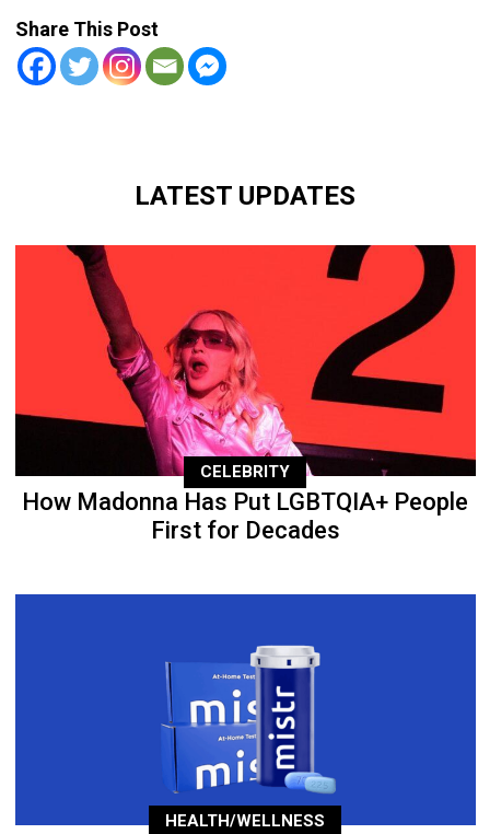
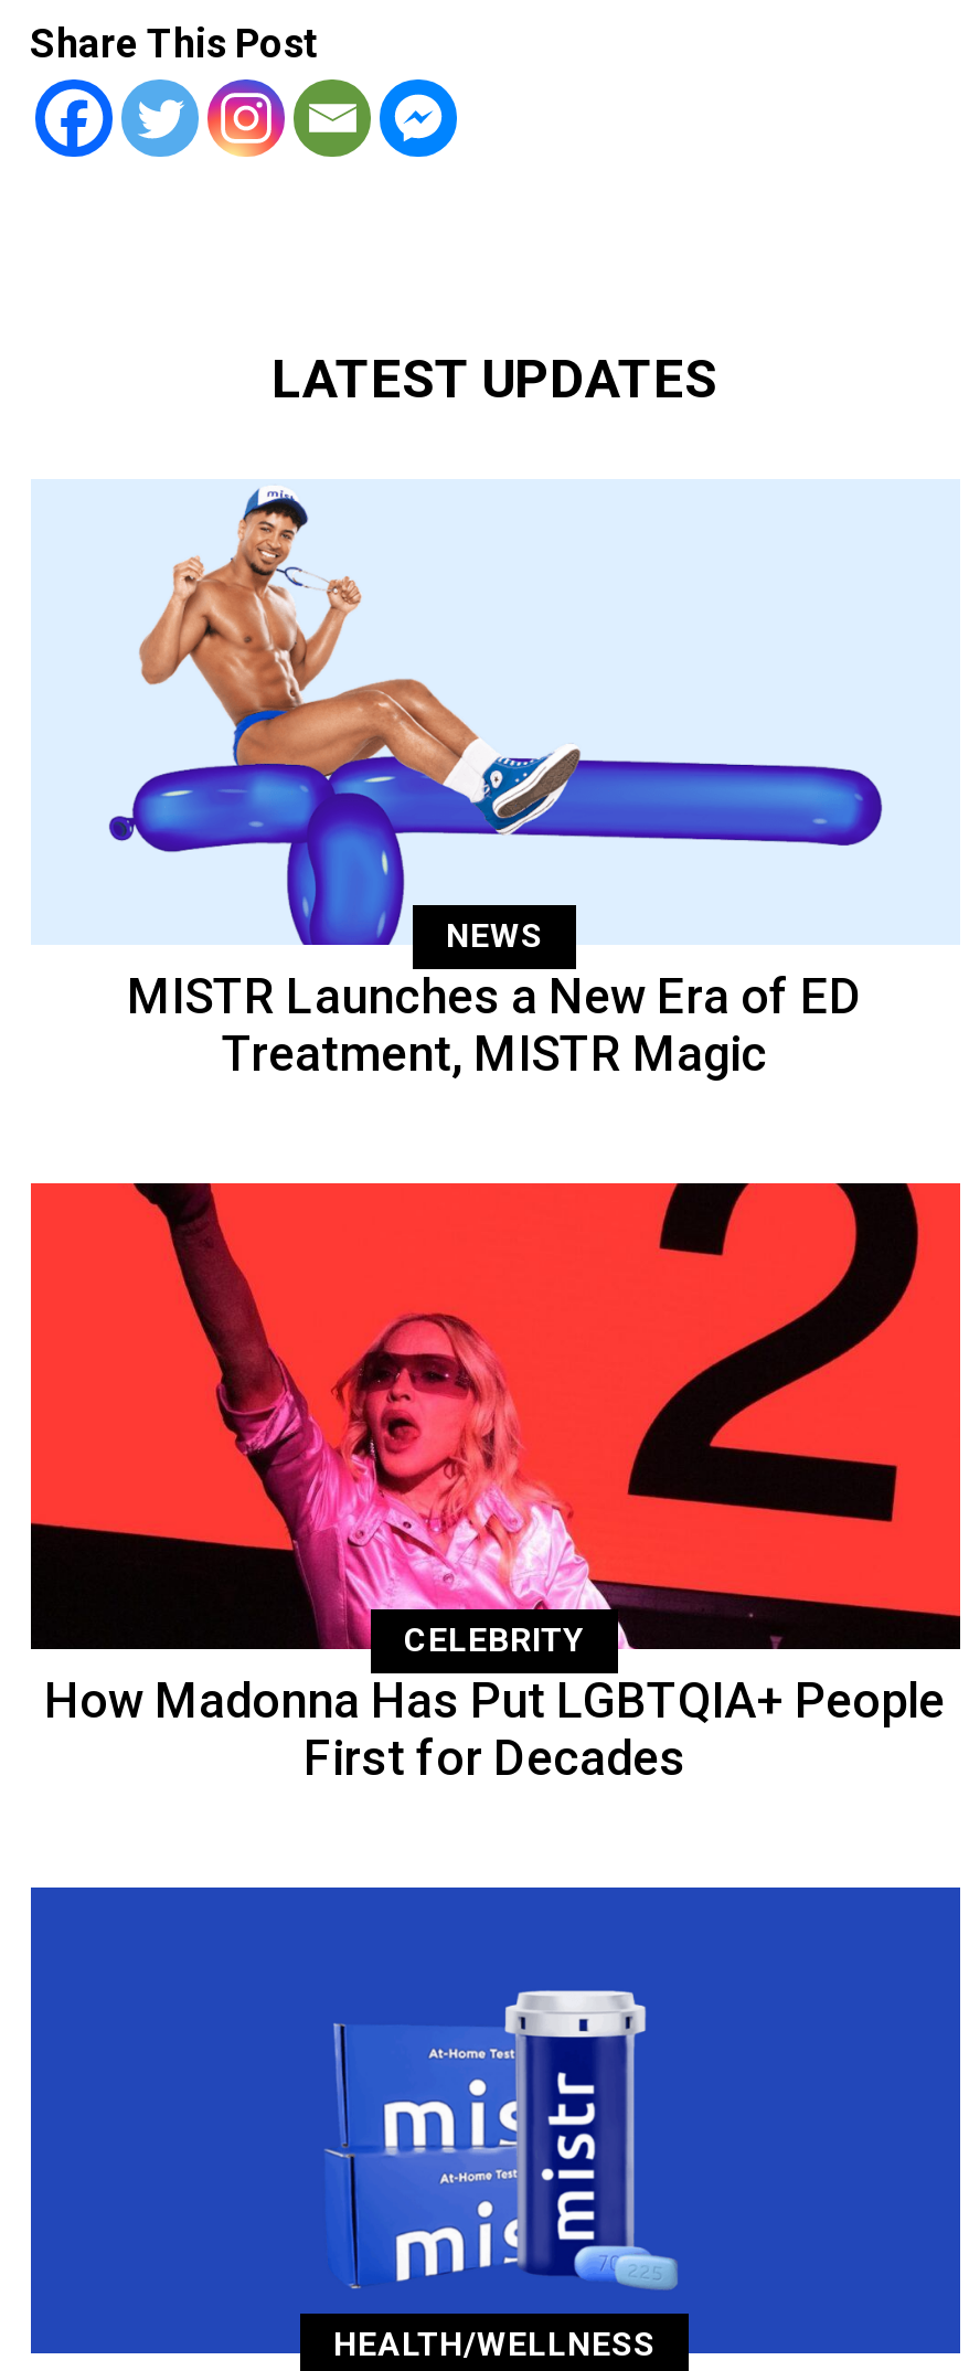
+ [image]
+ NEWS
+ MISTR Launches a New Era of ED
+ Treatment, MISTR Magic
